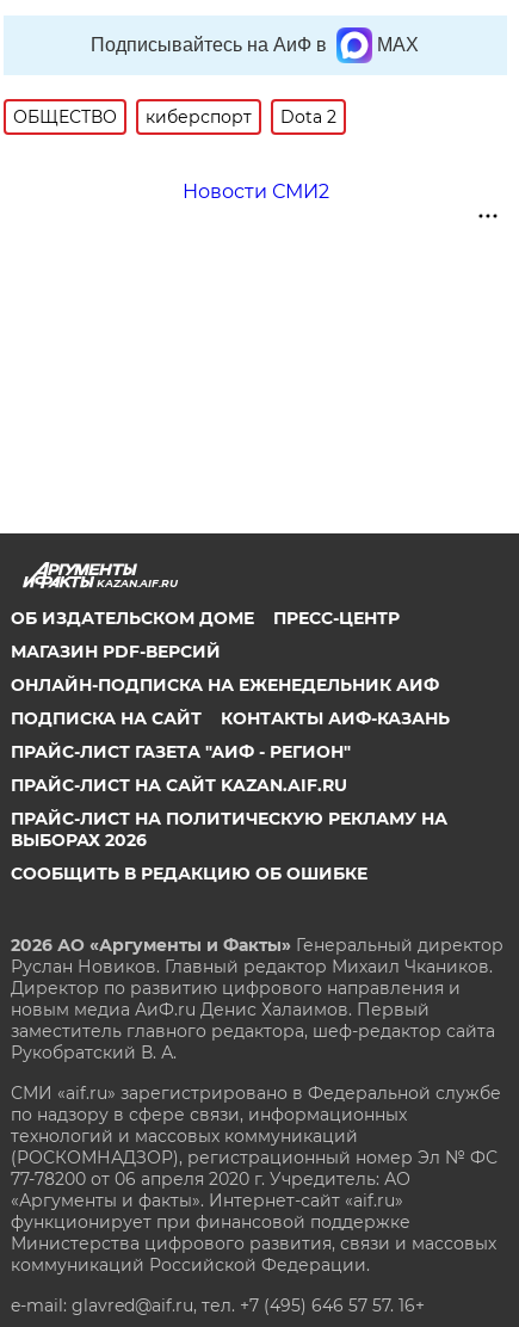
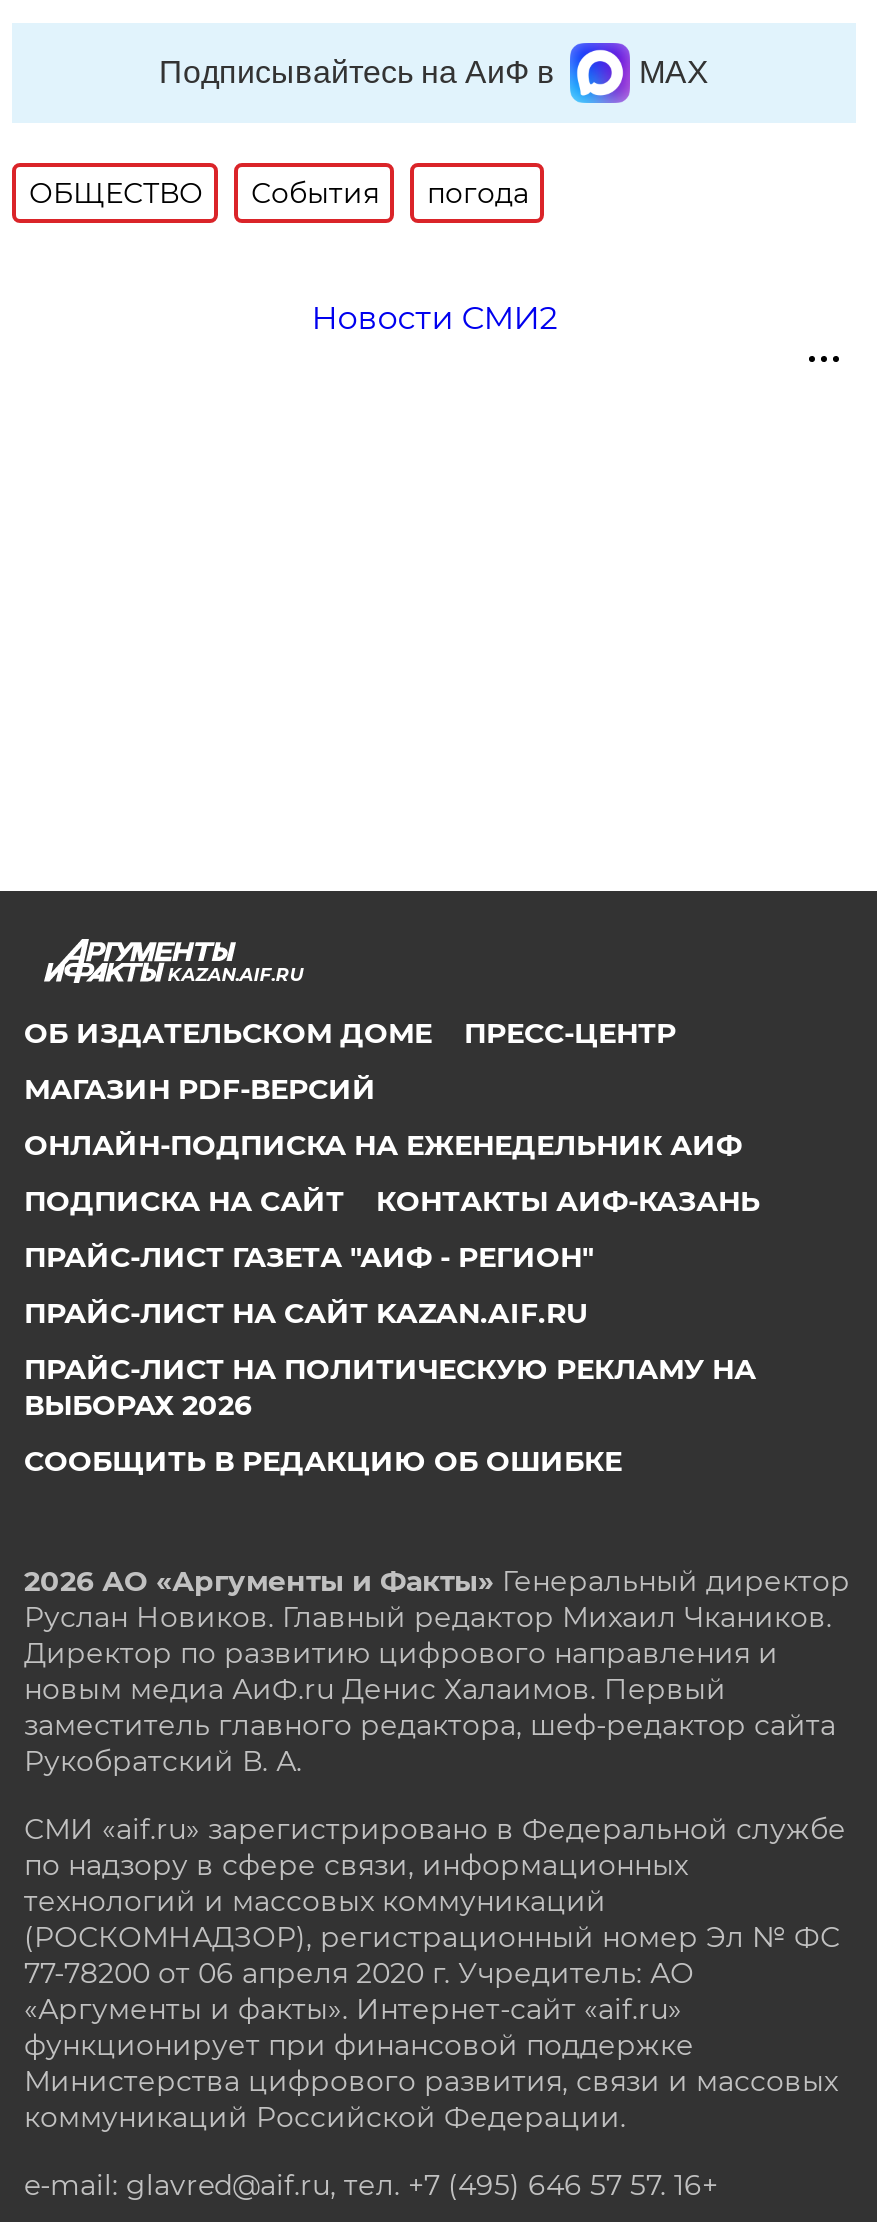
- киберспорт
- Dota 2
+ События
+ погода
